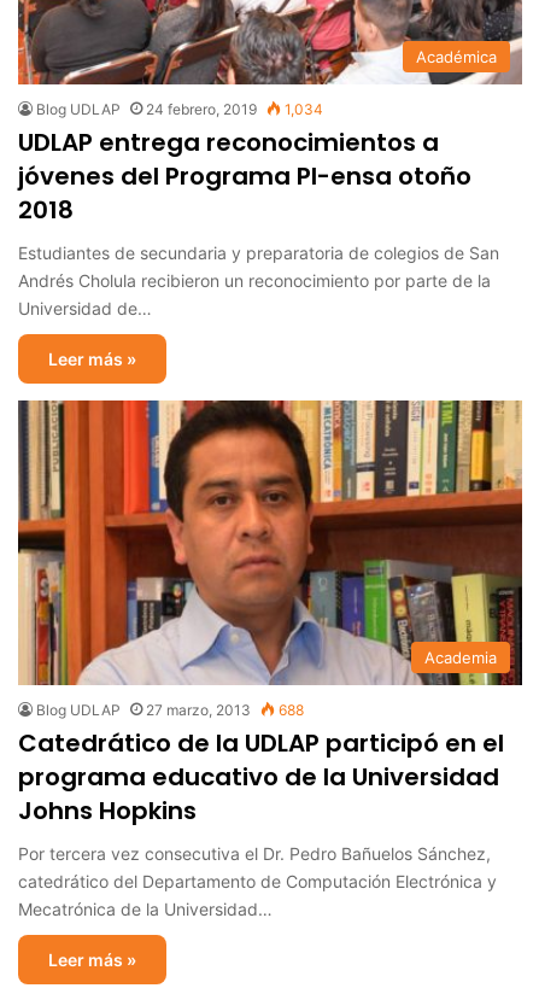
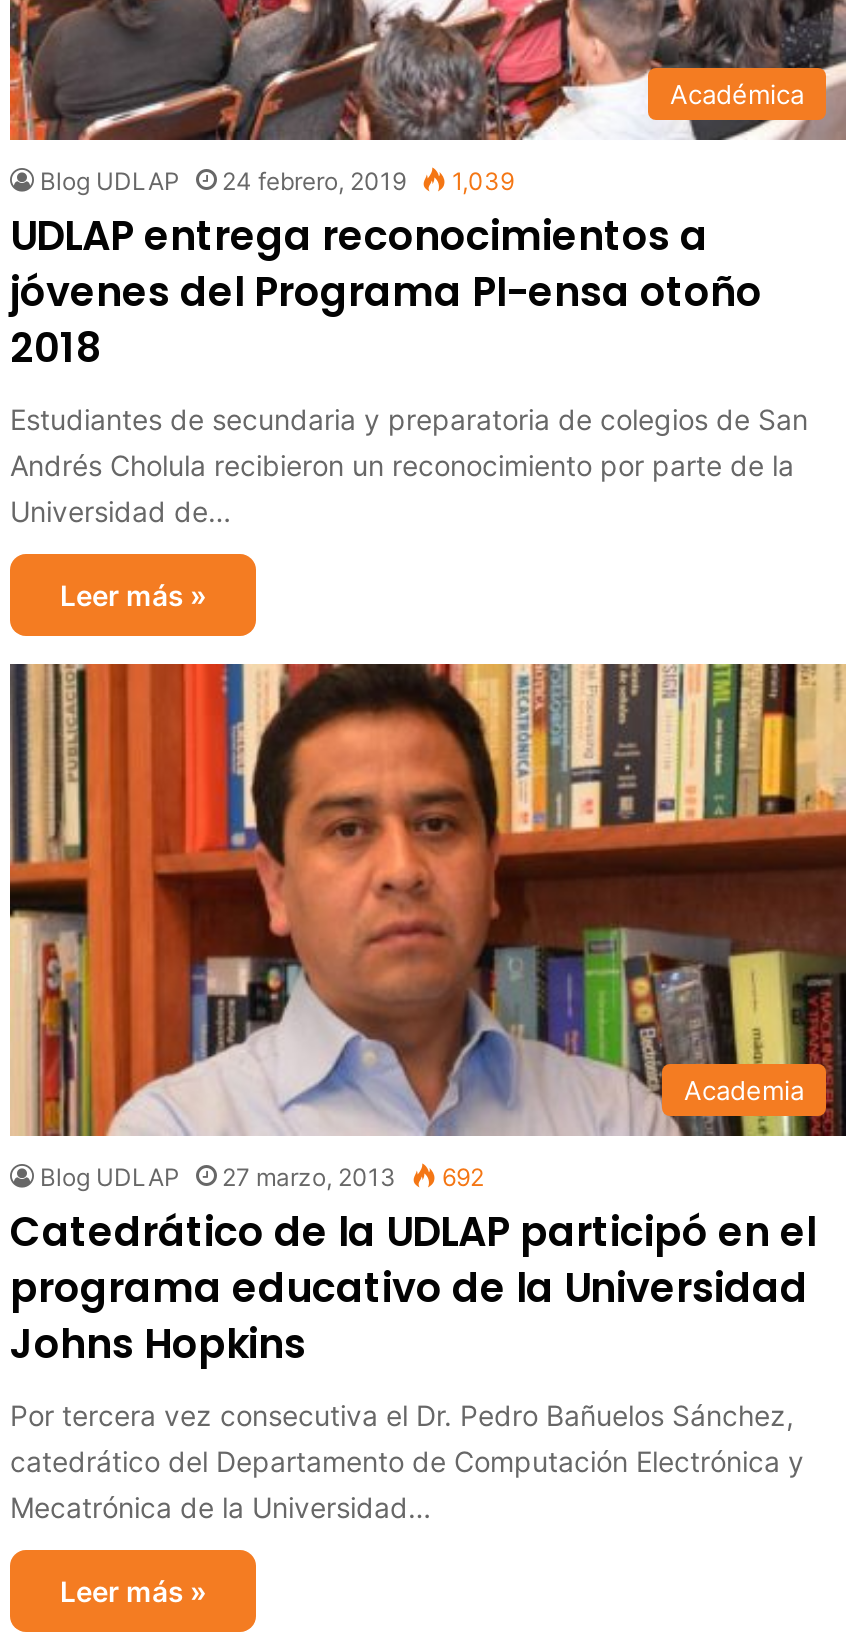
- Blog UDLAP 24 febrero, 2019 1,034
+ Blog UDLAP 24 febrero, 2019 1,039

- Blog UDLAP 27 marzo, 2013 688
+ Blog UDLAP 27 marzo, 2013 692
